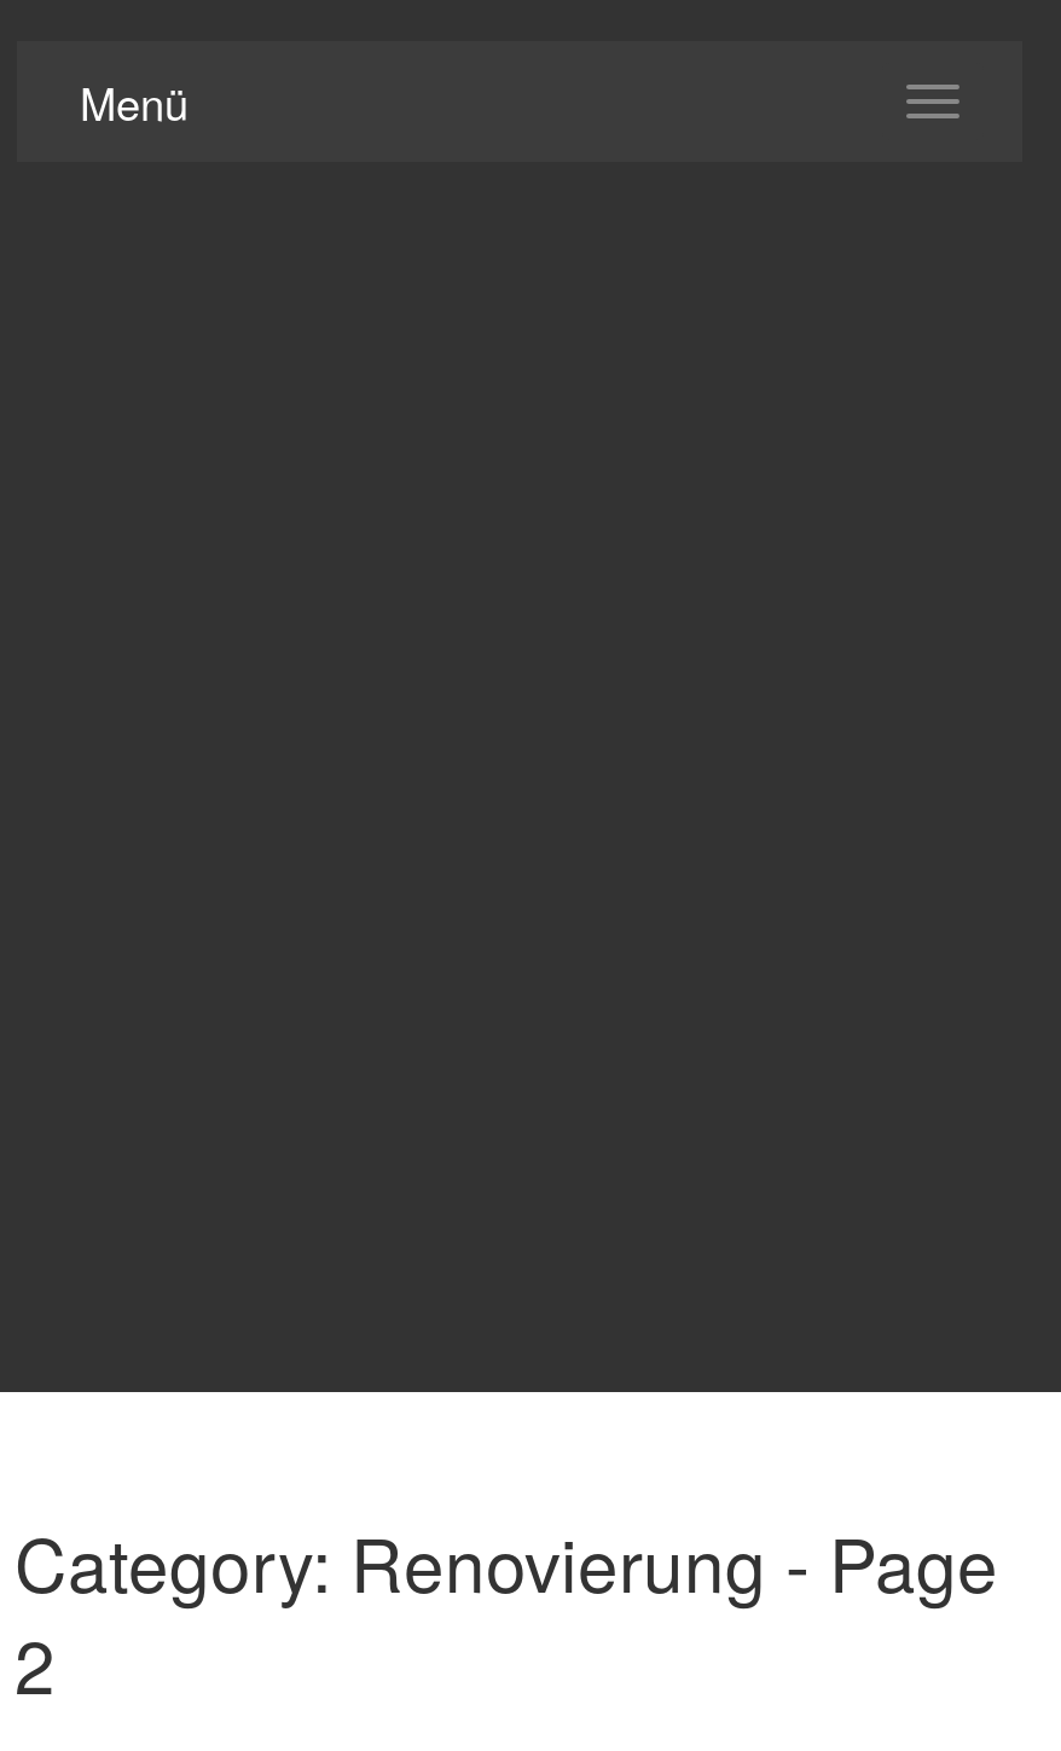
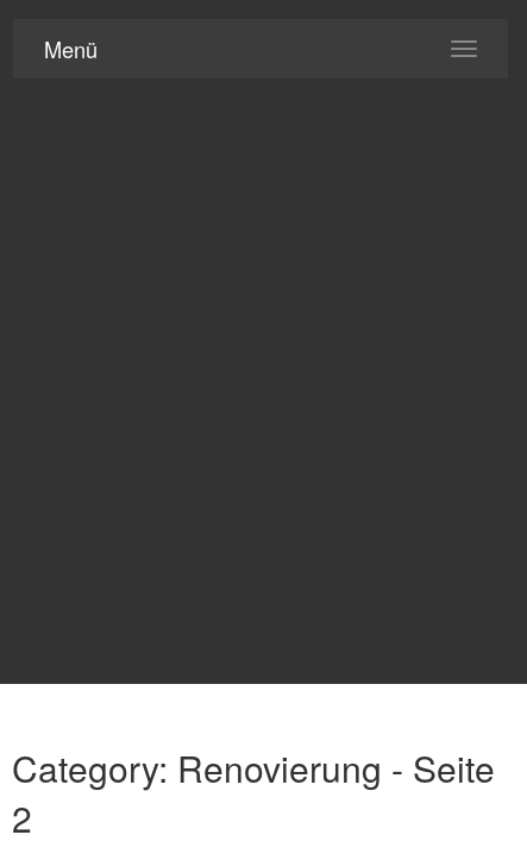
- Category: Renovierung - Page
+ Category: Renovierung - Seite
